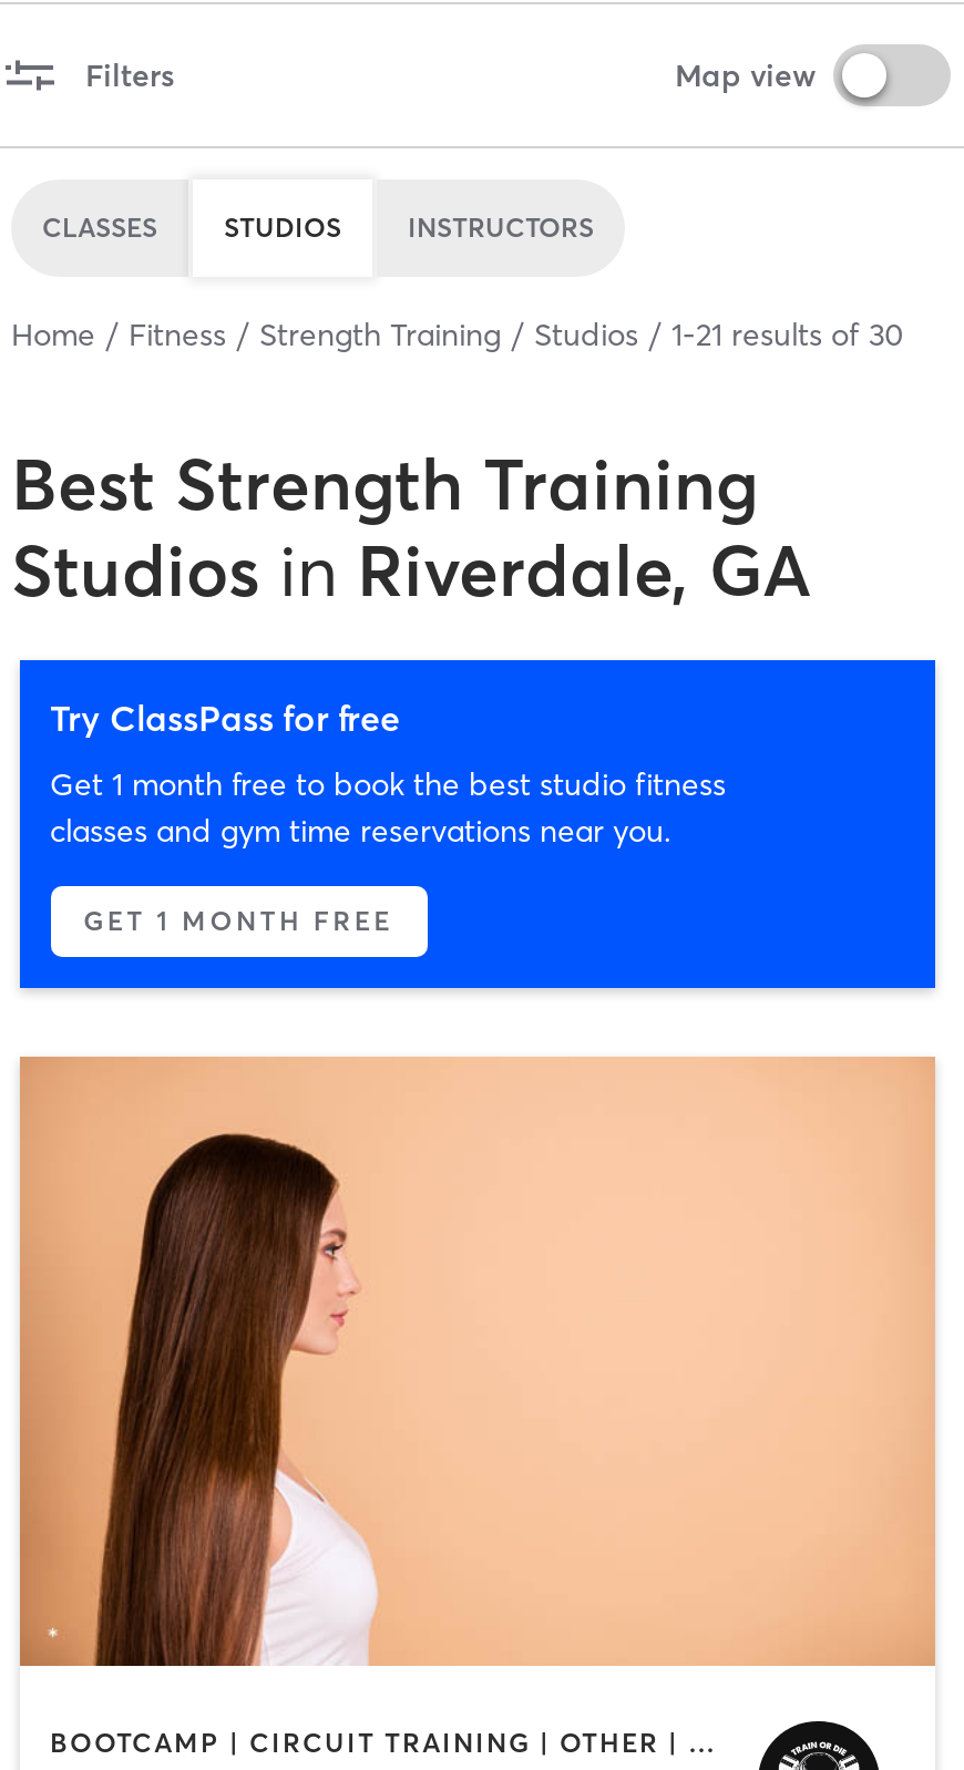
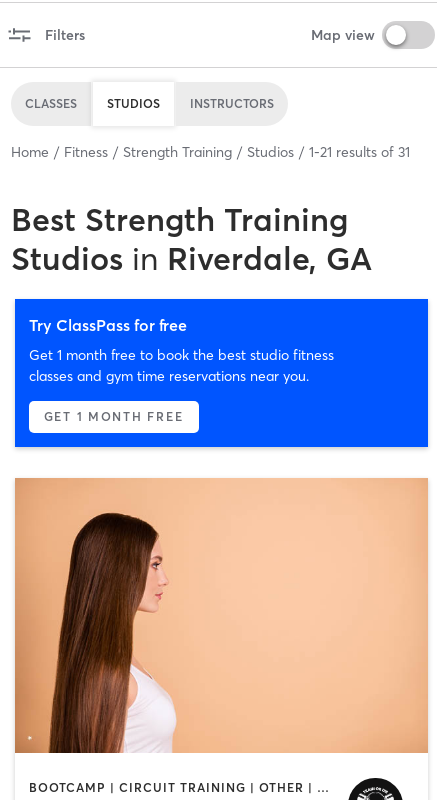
- Home Fitness Strength Training Studios 1-21 results of 30
+ Home Fitness Strength Training Studios 1-21 results of 31
